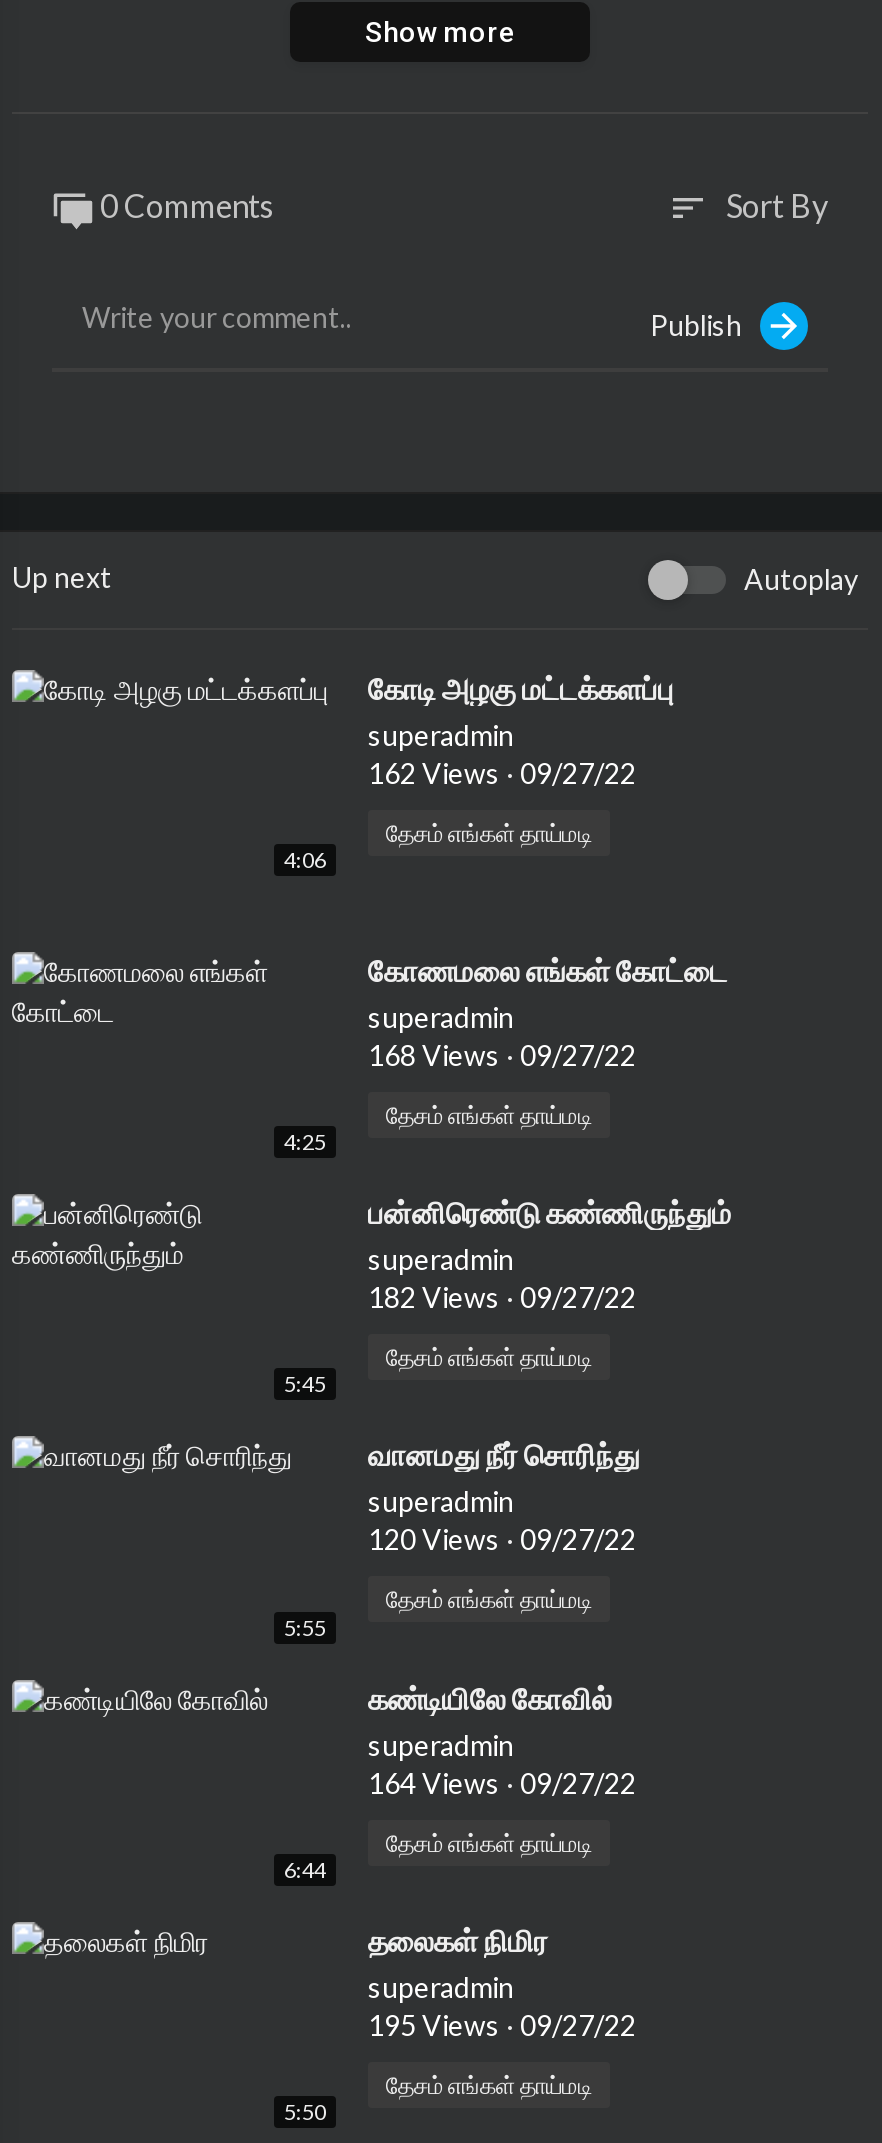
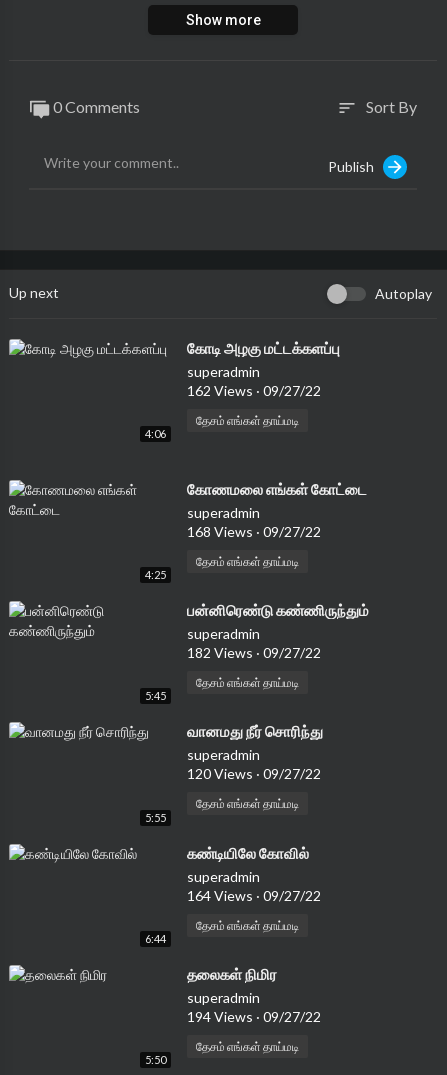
- 195 Views · 09/27/22
+ 194 Views · 09/27/22
